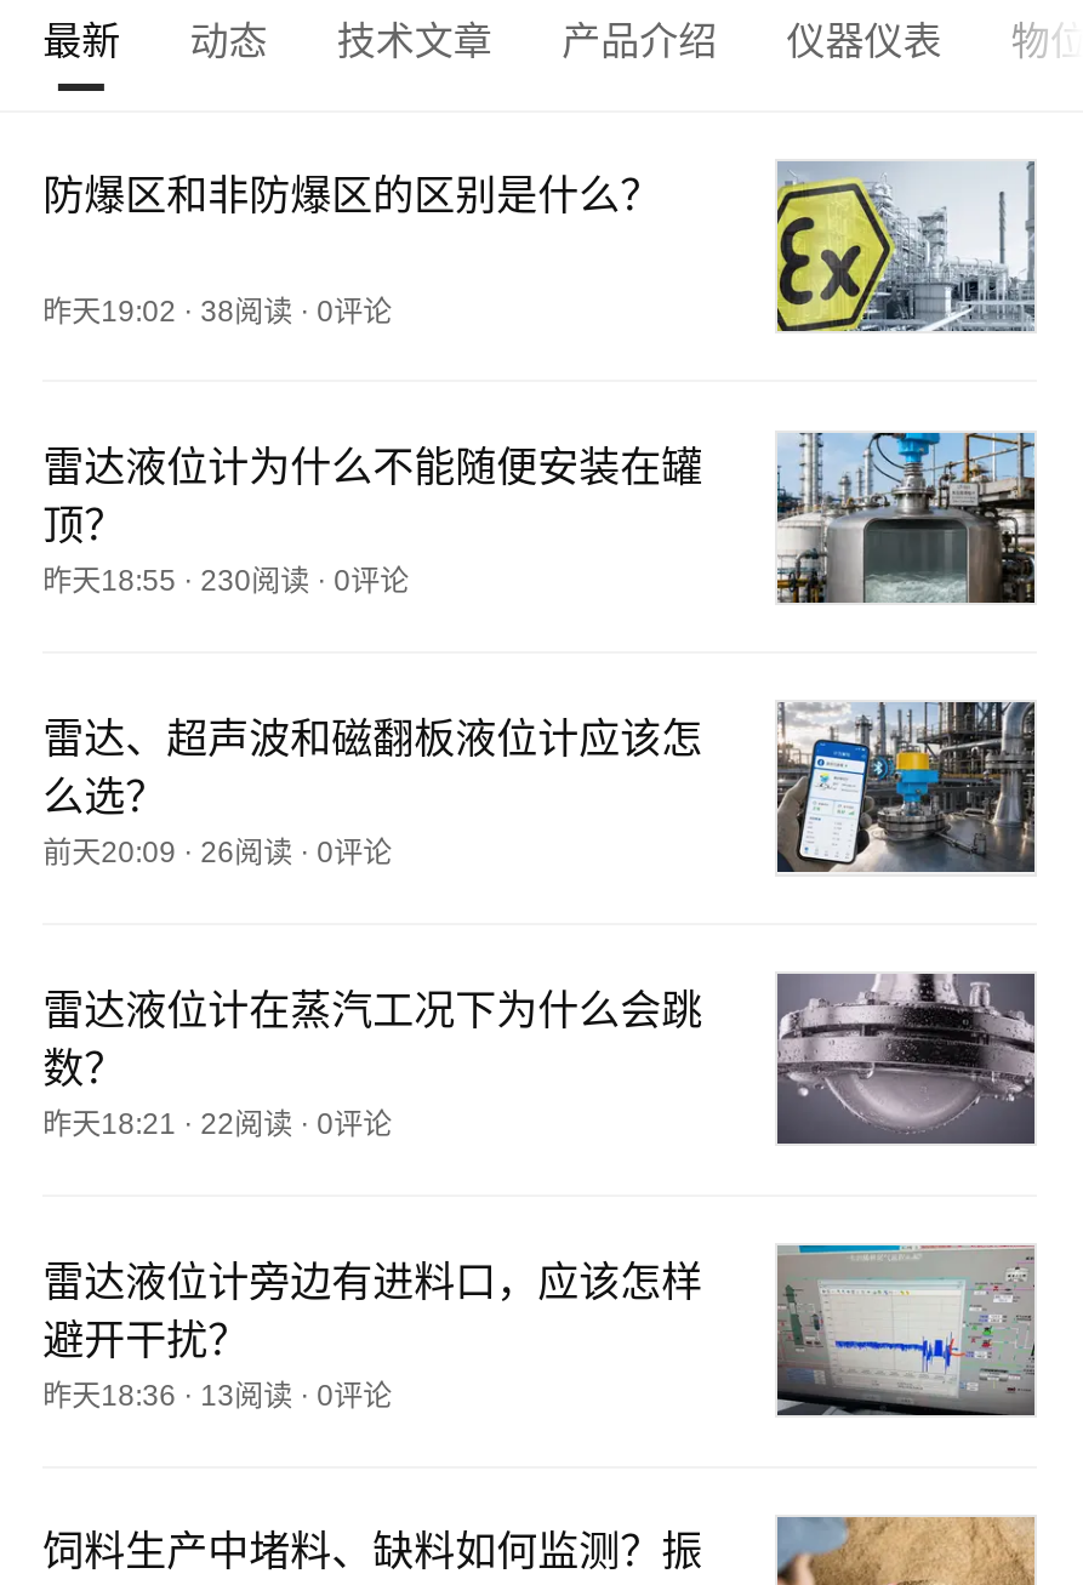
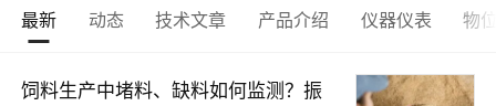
- 防爆区和非防爆区的区别是什么？
- 昨天19:02 · 38阅读· 0评论

- [image]

- [image]
- 雷达液位计为什么不能随便安装在罐
- 顶？
- 昨天18:55 · 230阅读· 0评论

- [image]
- 雷达、超声波和磁翻板液位计应该怎
- 么选？
- 前天20:09 · 26阅读· 0评论

- [image]
- 雷达液位计在蒸汽工况下为什么会跳
- 数？
- 昨天18:21 · 22阅读· 0评论

- [image]
- 雷达液位计旁边有进料口，应该怎样
- 避开干扰？
- 昨天18:36 · 13阅读· 0评论
